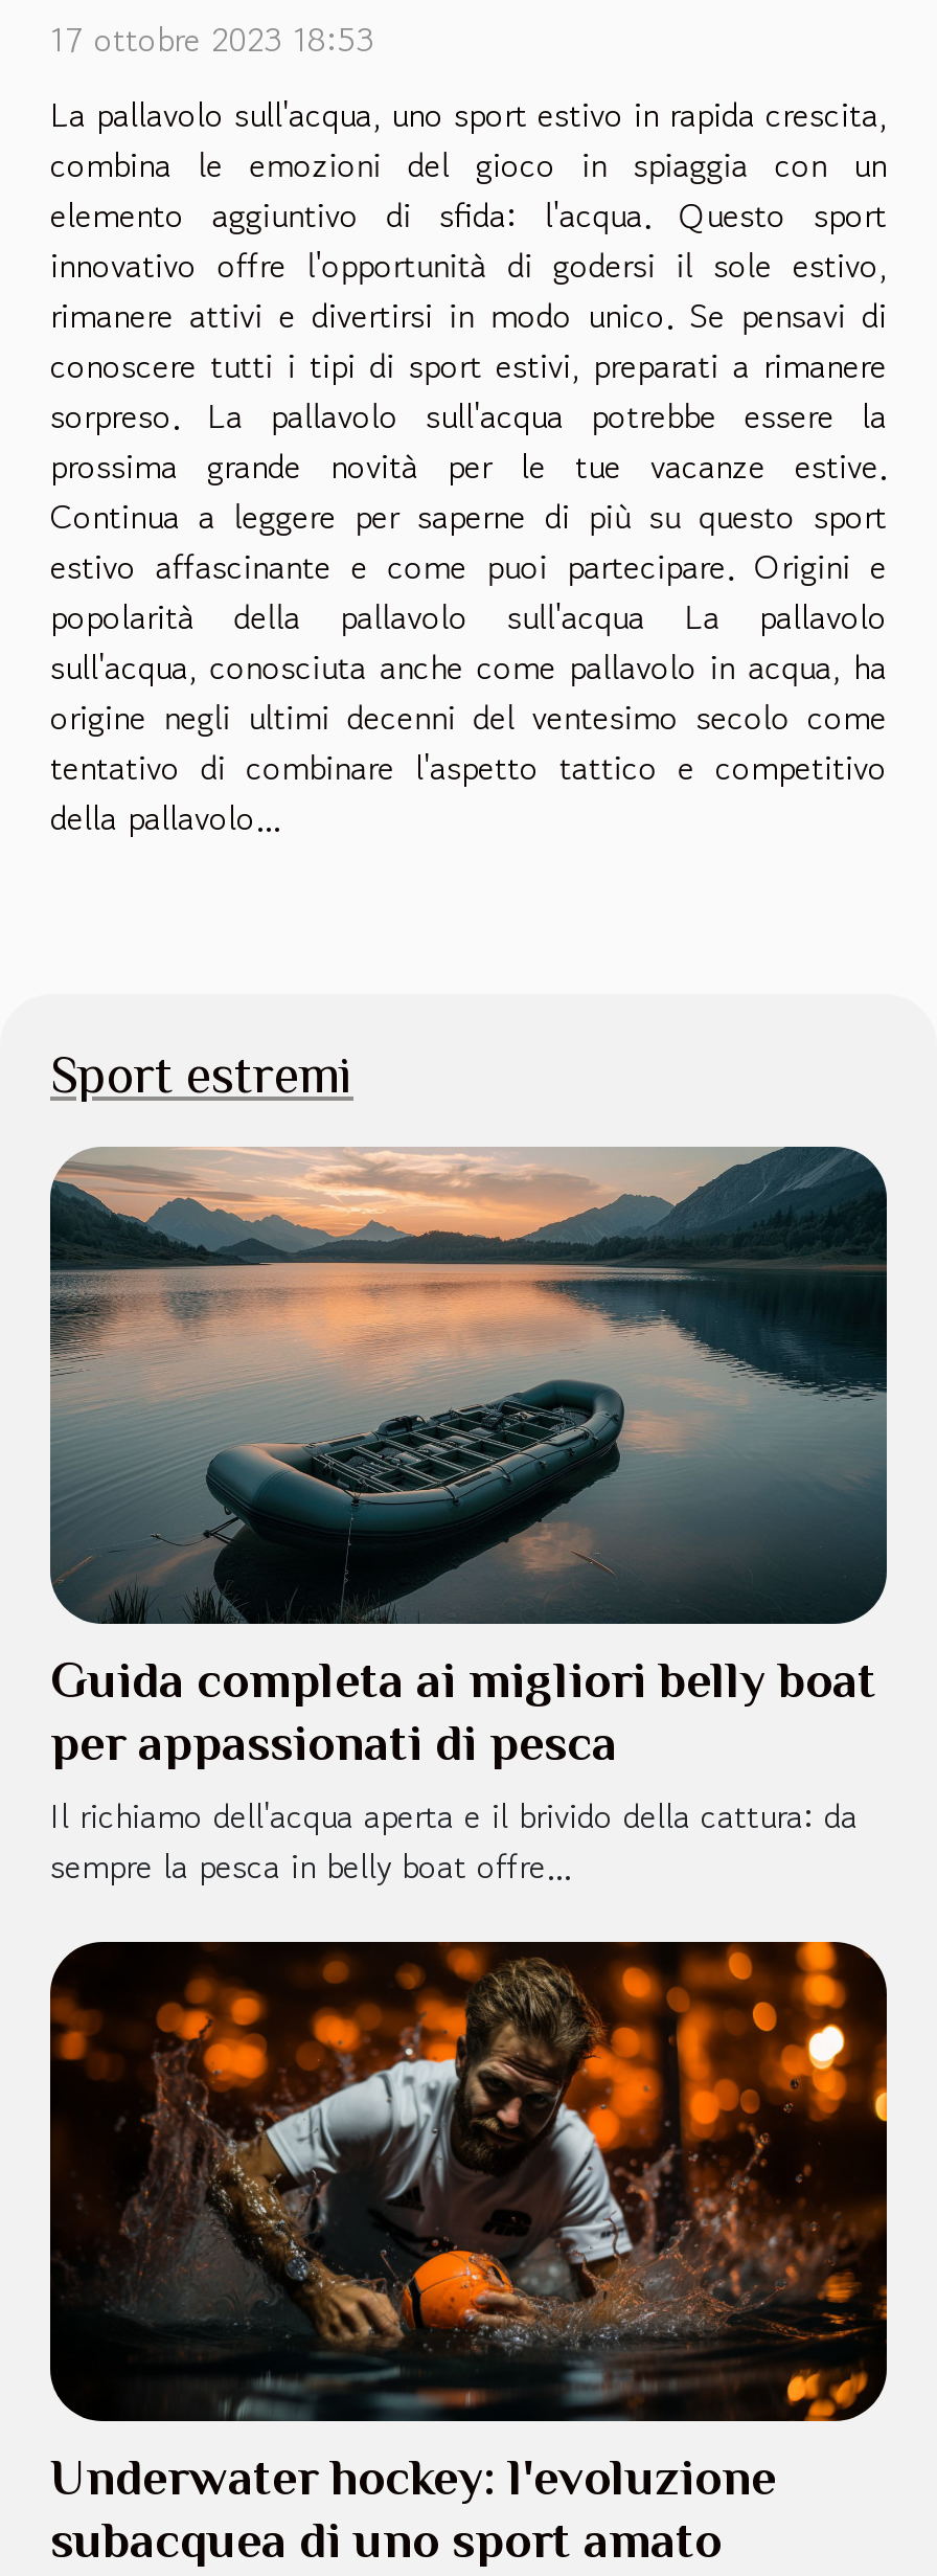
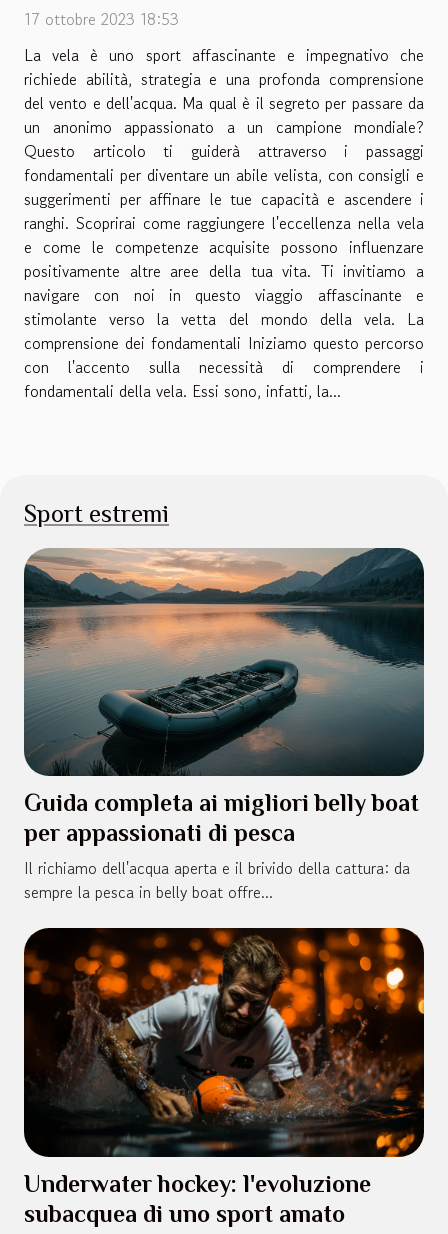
- La pallavolo sull'acqua, uno sport estivo in rapida crescita,
- combina le emozioni del gioco in spiaggia con un
- elemento aggiuntivo di sfida: l'acqua. Questo sport
- innovativo offre l'opportunità di godersi il sole estivo,
- rimanere attivi e divertirsi in modo unico. Se pensavi di
- conoscere tutti i tipi di sport estivi, preparati a rimanere
- sorpreso. La pallavolo sull'acqua potrebbe essere la
- prossima grande novità per le tue vacanze estive.
- Continua a leggere per saperne di più su questo sport
- estivo affascinante e come puoi partecipare. Origini e
- popolarità della pallavolo sull'acqua La pallavolo
- sull'acqua, conosciuta anche come pallavolo in acqua, ha
- origine negli ultimi decenni del ventesimo secolo come
- tentativo di combinare l'aspetto tattico e competitivo
- della pallavolo...
+ La vela è uno sport affascinante e impegnativo che
+ richiede abilità, strategia e una profonda comprensione
+ del vento e dell'acqua. Ma qual è il segreto per passare da
+ un anonimo appassionato a un campione mondiale?
+ Questo articolo ti guiderà attraverso i passaggi
+ fondamentali per diventare un abile velista, con consigli e
+ suggerimenti per affinare le tue capacità e ascendere i
+ ranghi. Scoprirai come raggiungere l'eccellenza nella vela
+ e come le competenze acquisite possono influenzare
+ positivamente altre aree della tua vita. Ti invitiamo a
+ navigare con noi in questo viaggio affascinante e
+ stimolante verso la vetta del mondo della vela. La
+ comprensione dei fondamentali Iniziamo questo percorso
+ con l'accento sulla necessità di comprendere i
+ fondamentali della vela. Essi sono, infatti, la...
